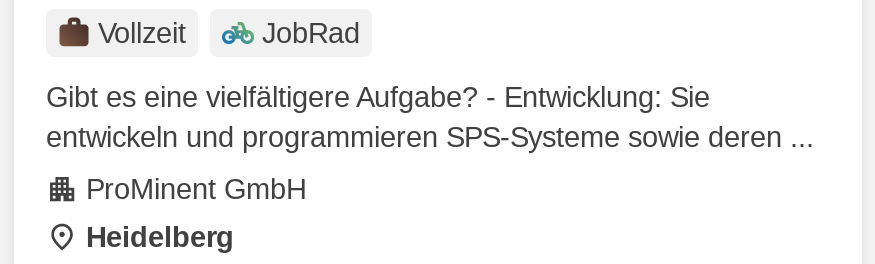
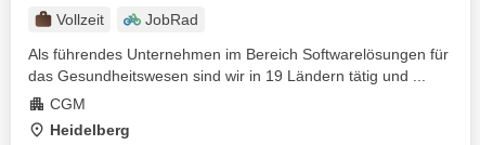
- Gibt es eine vielfältigere Aufgabe? - Entwicklung: Sie
- entwickeln und programmieren SPS-Systeme sowie deren ...
+ Als führendes Unternehmen im Bereich Softwarelösungen für
+ das Gesundheitswesen sind wir in 19 Ländern tätig und ...

- ProMinent GmbH
+ CGM
